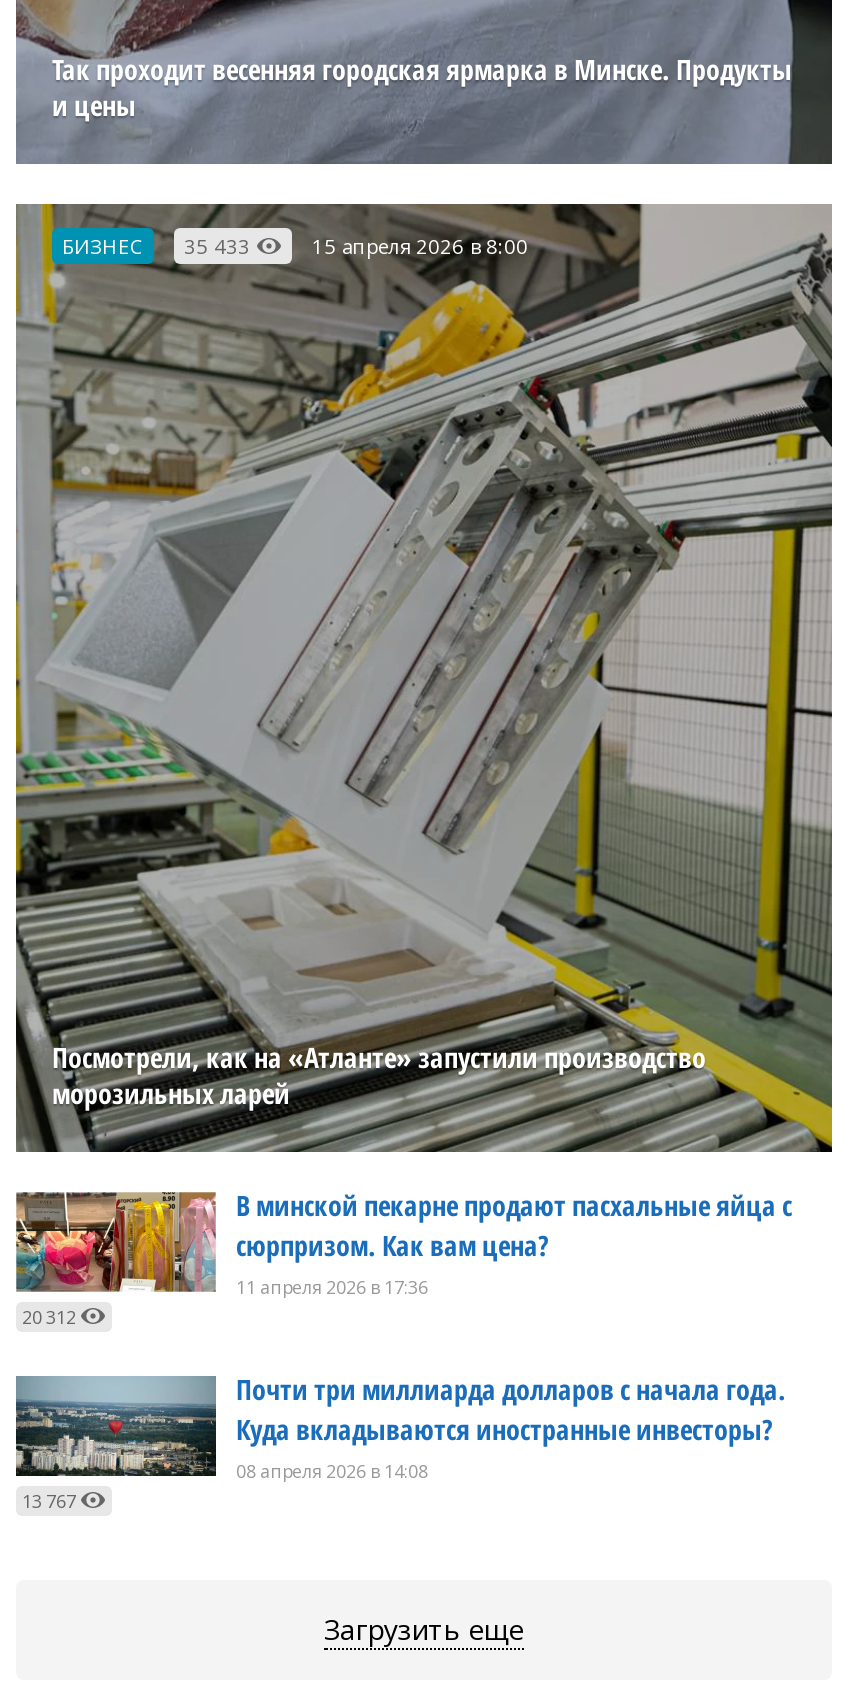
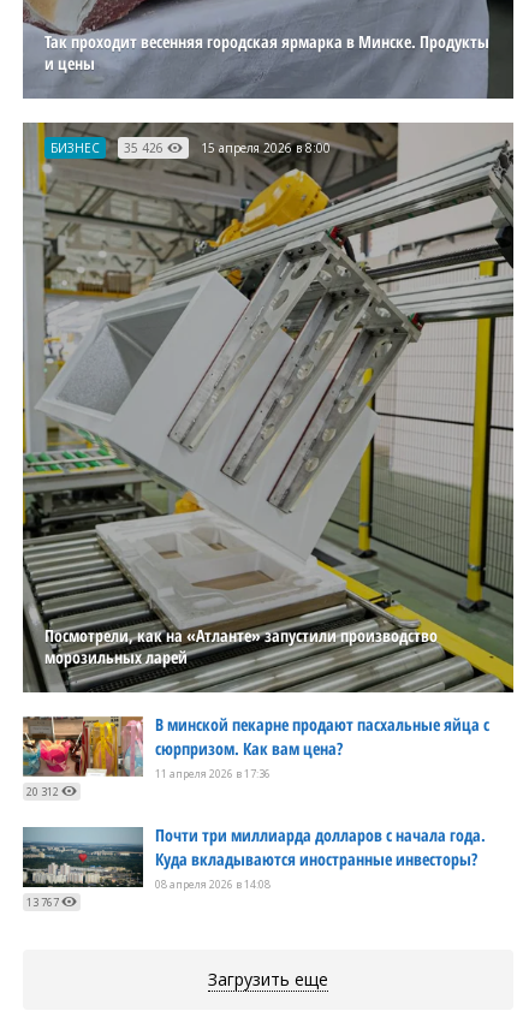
- БИЗНЕС 35 433 15 апреля 2026 в 8:00
+ БИЗНЕС 35 426 15 апреля 2026 в 8:00
